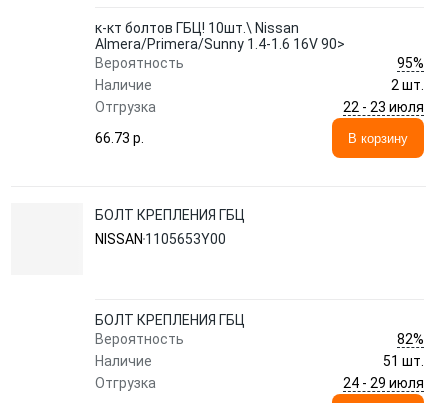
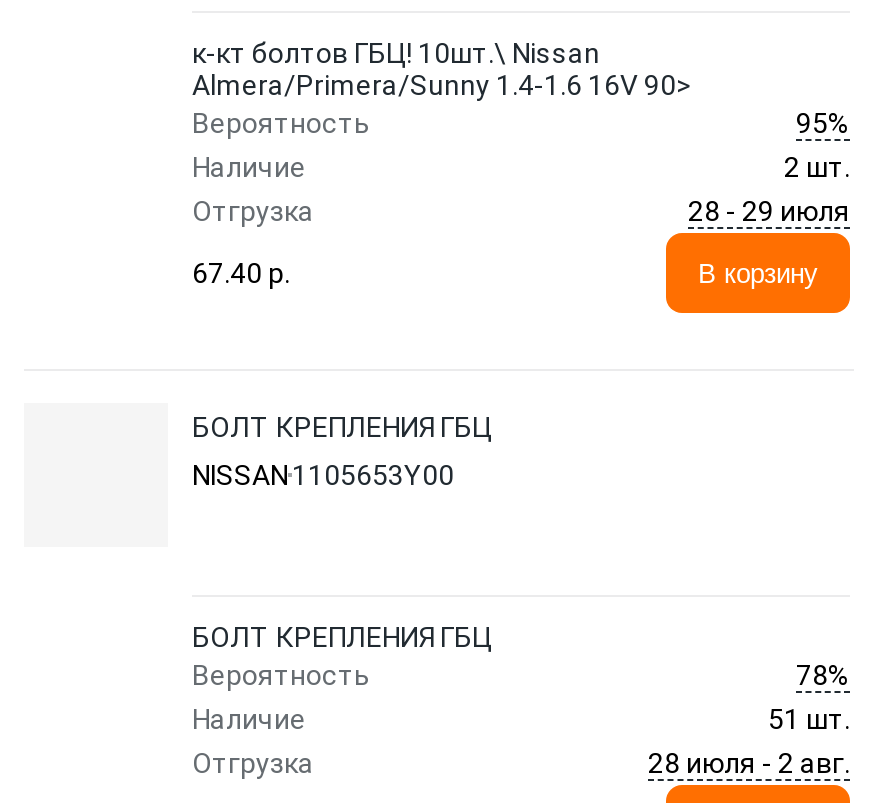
- 22 - 23 июля
+ 28 - 29 июля

- 66.73 p.
+ 67.40 p.

- 82%
+ 78%

- 24 - 29 июля
+ 28 июля - 2 авг.
